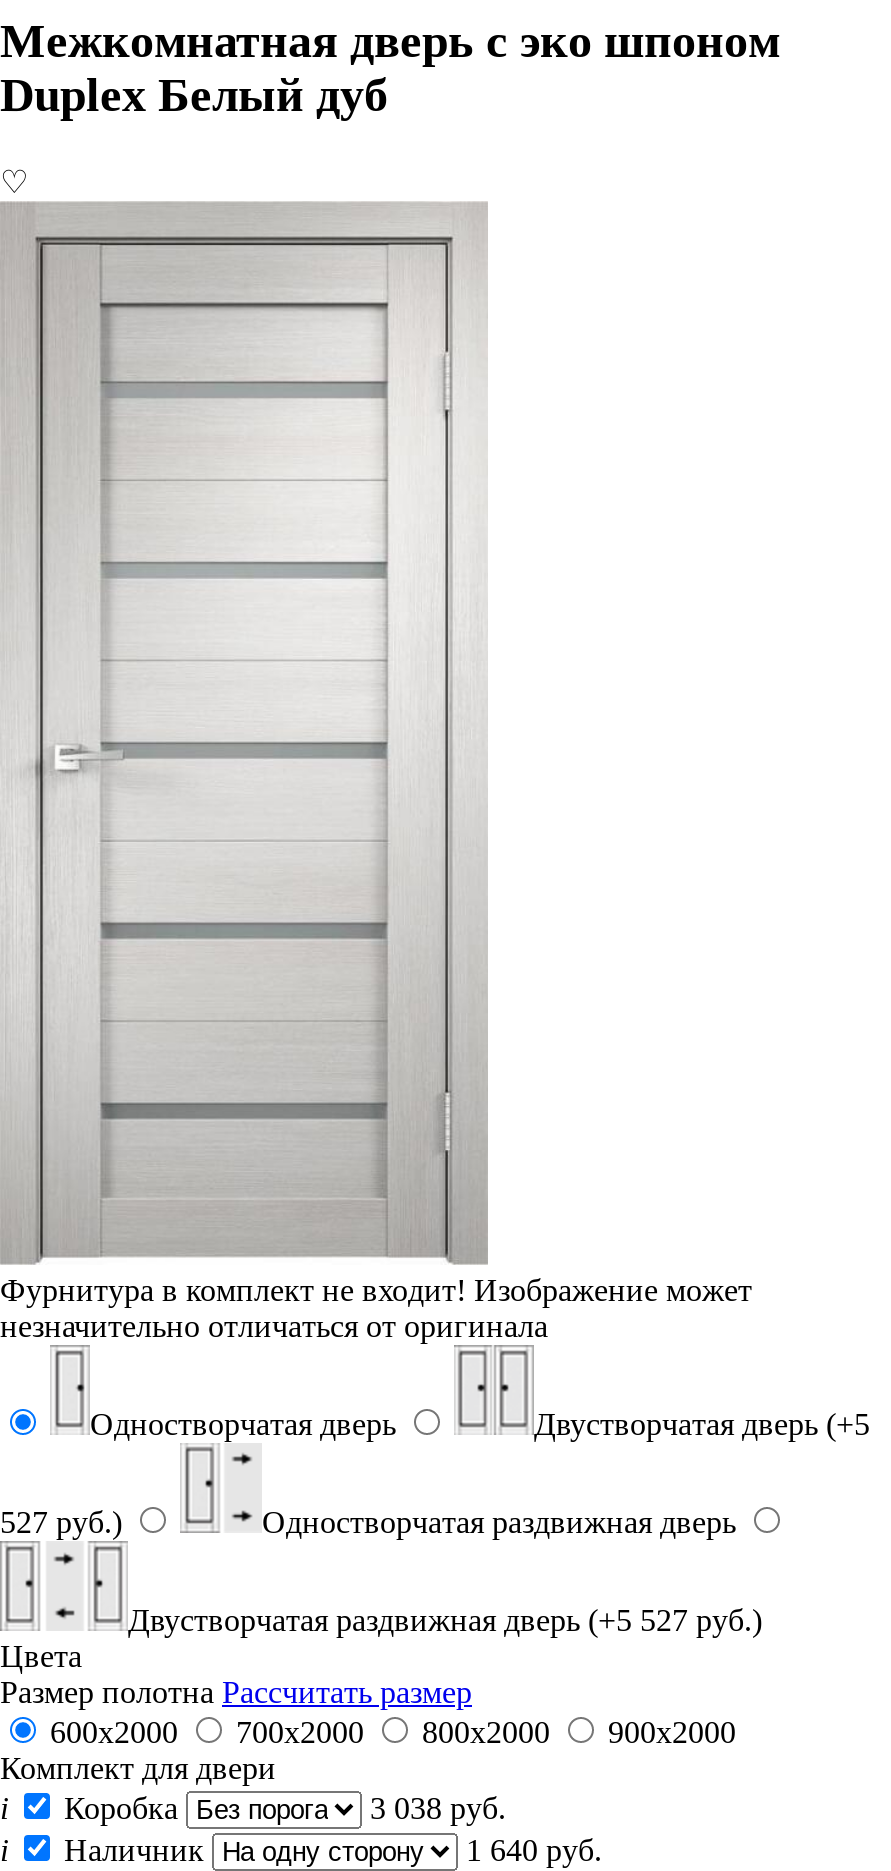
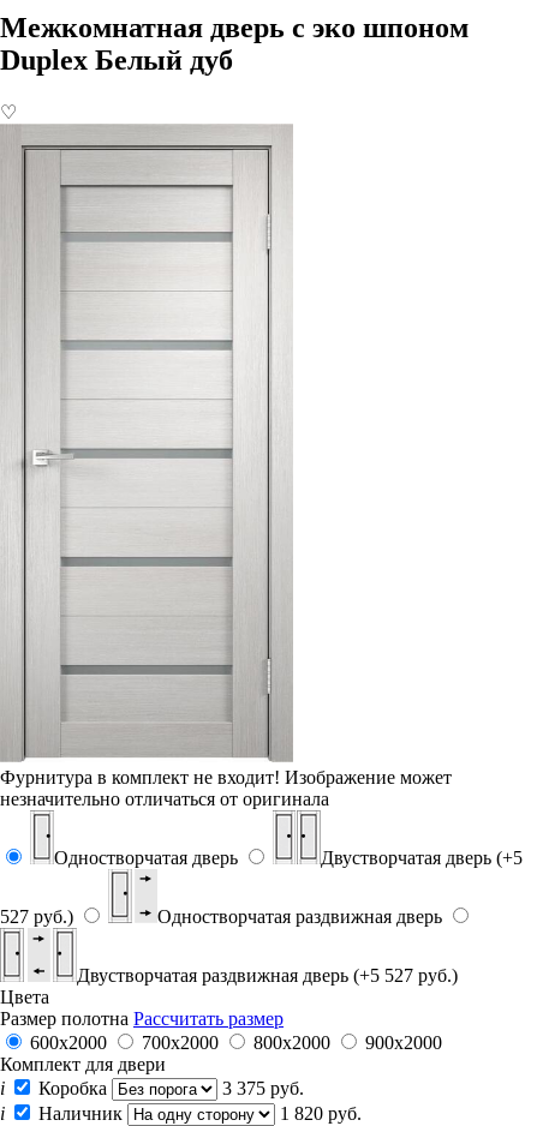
- 3 038 руб.
+ 3 375 руб.

- 1 640 руб.
+ 1 820 руб.
